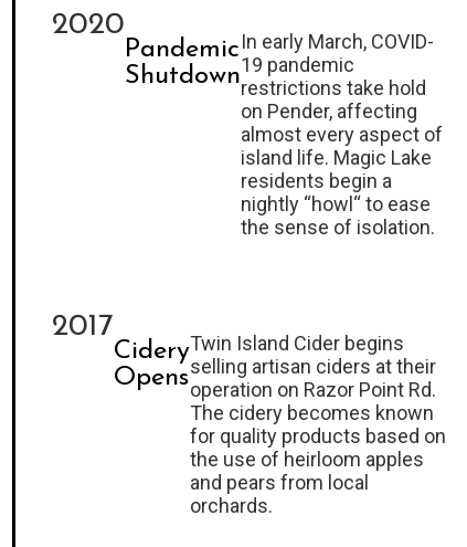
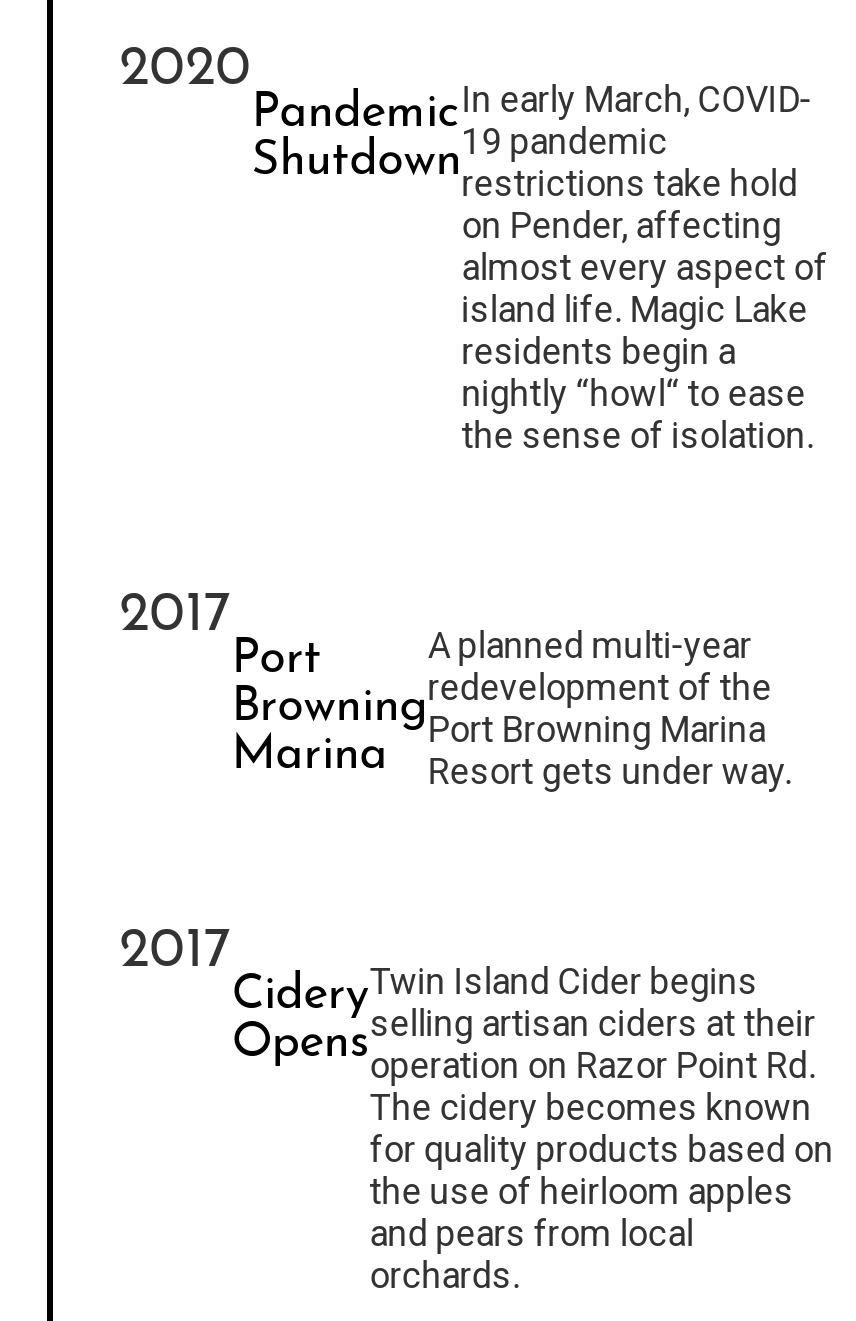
+ A planned multi-year
+ redevelopment of the
+ Port Browning Marina
+ Resort gets under way.
+ 2017

+ Port
+ Browning
+ Marina
